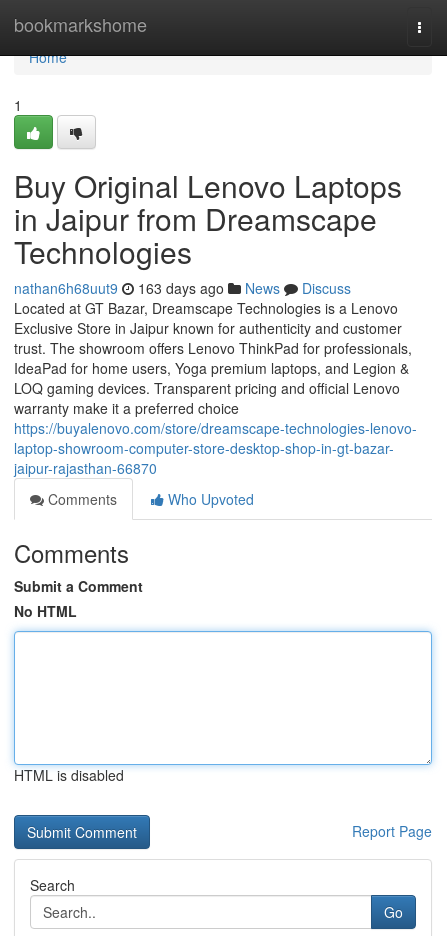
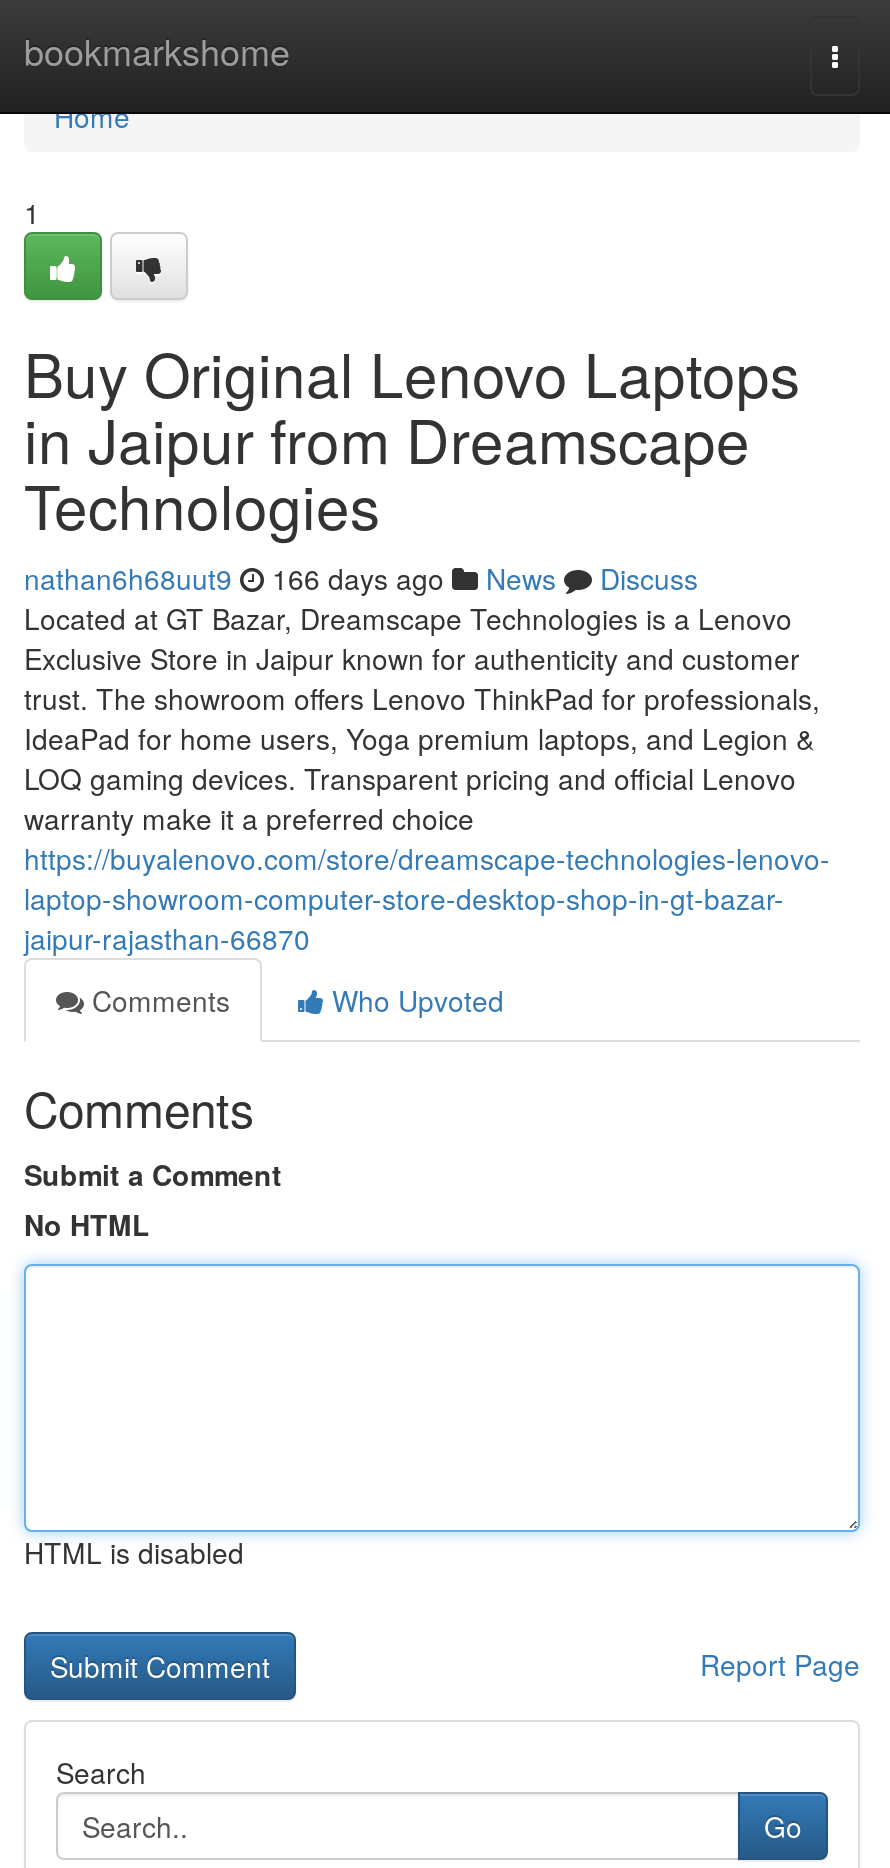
- nathan6h68uut9 163 days ago News Discuss
+ nathan6h68uut9 166 days ago News Discuss
